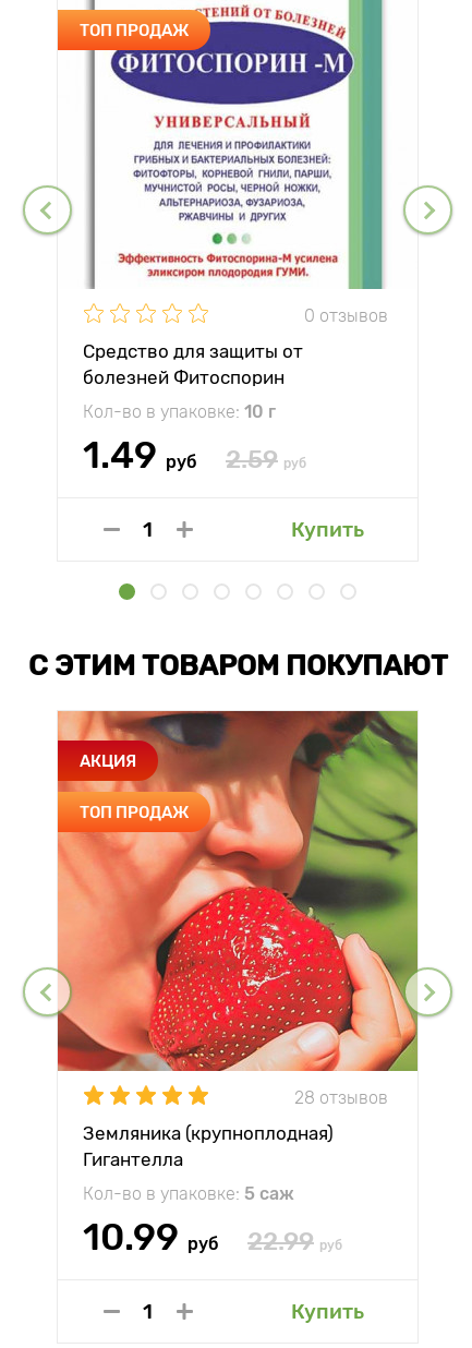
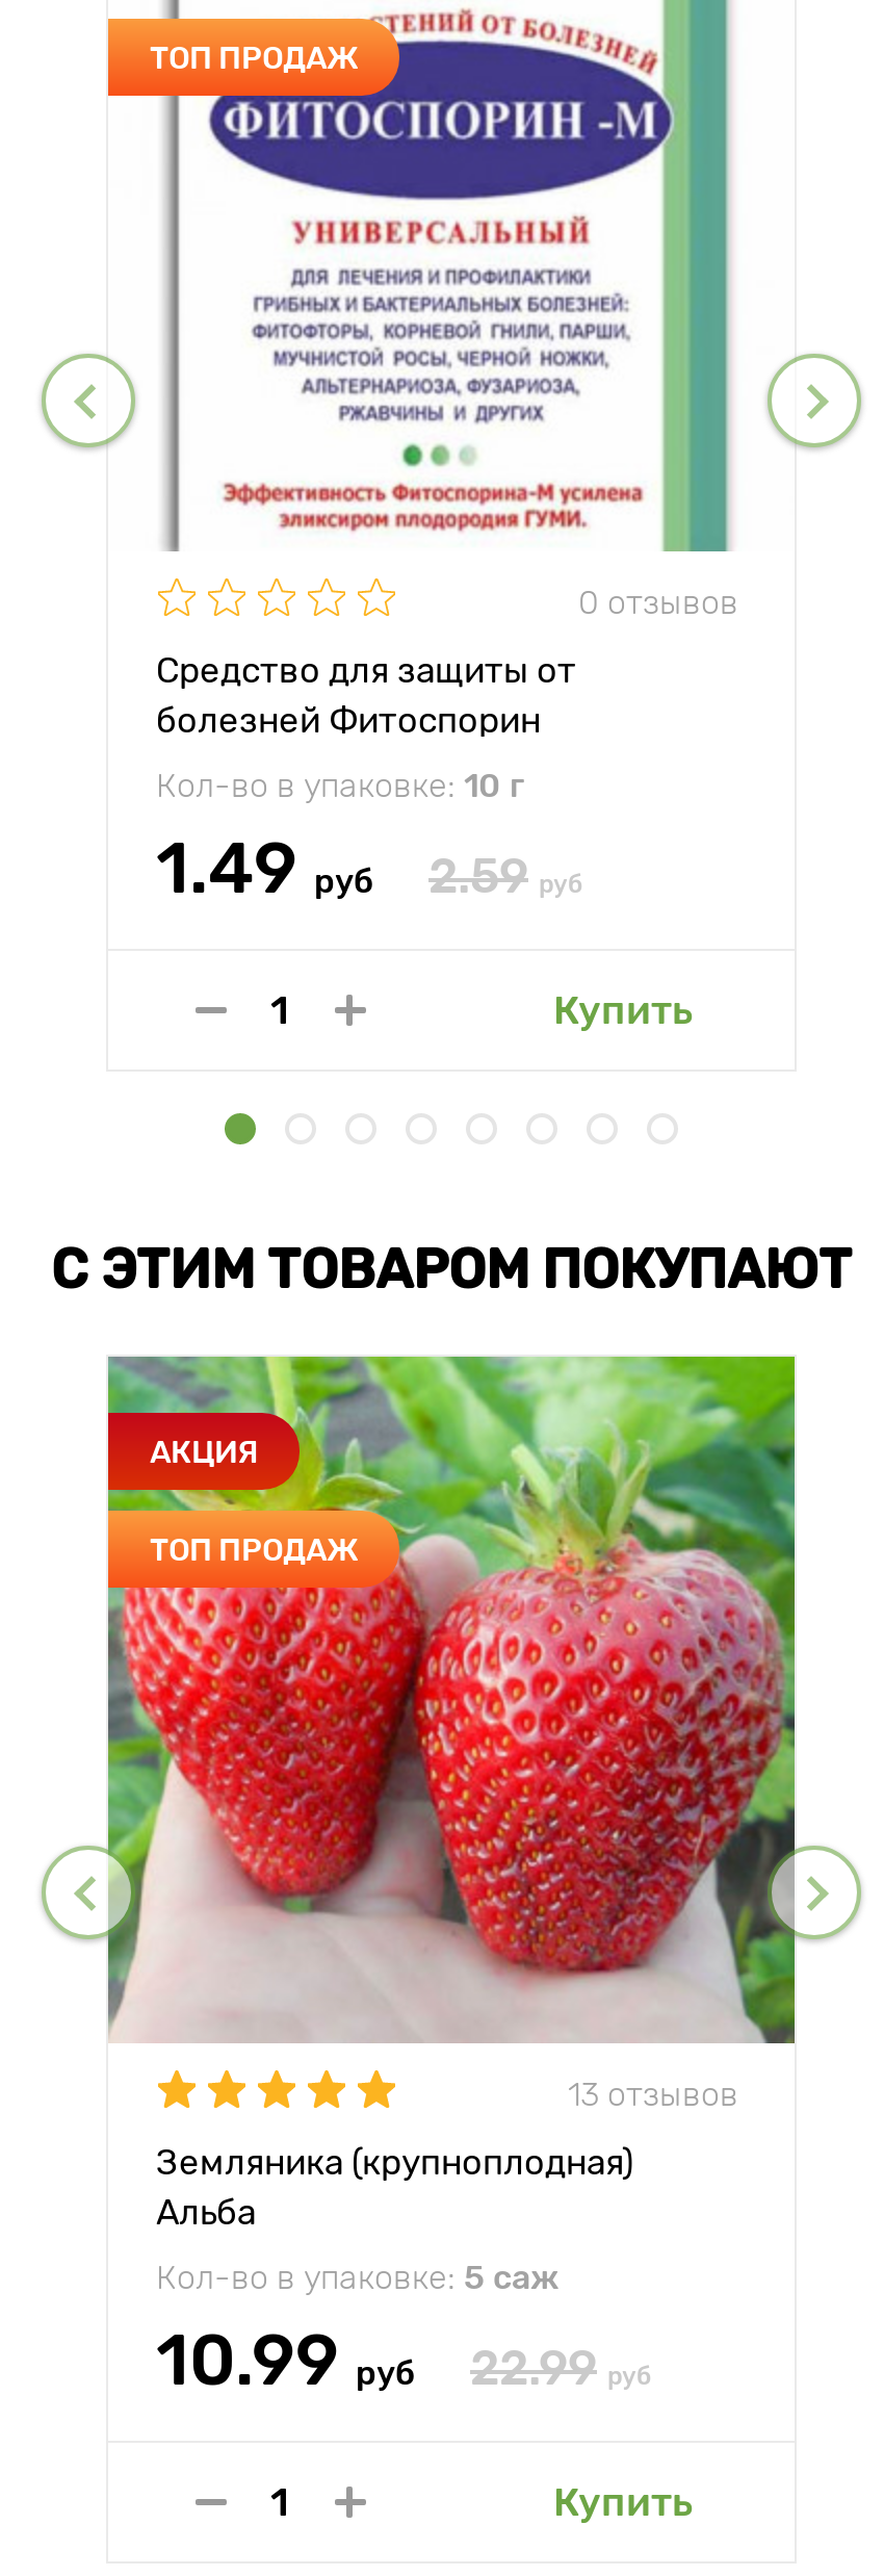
- [image]
- 28 отзывов
+ [image]
+ 13 отзывов

- Гигантелла
+ Альба
